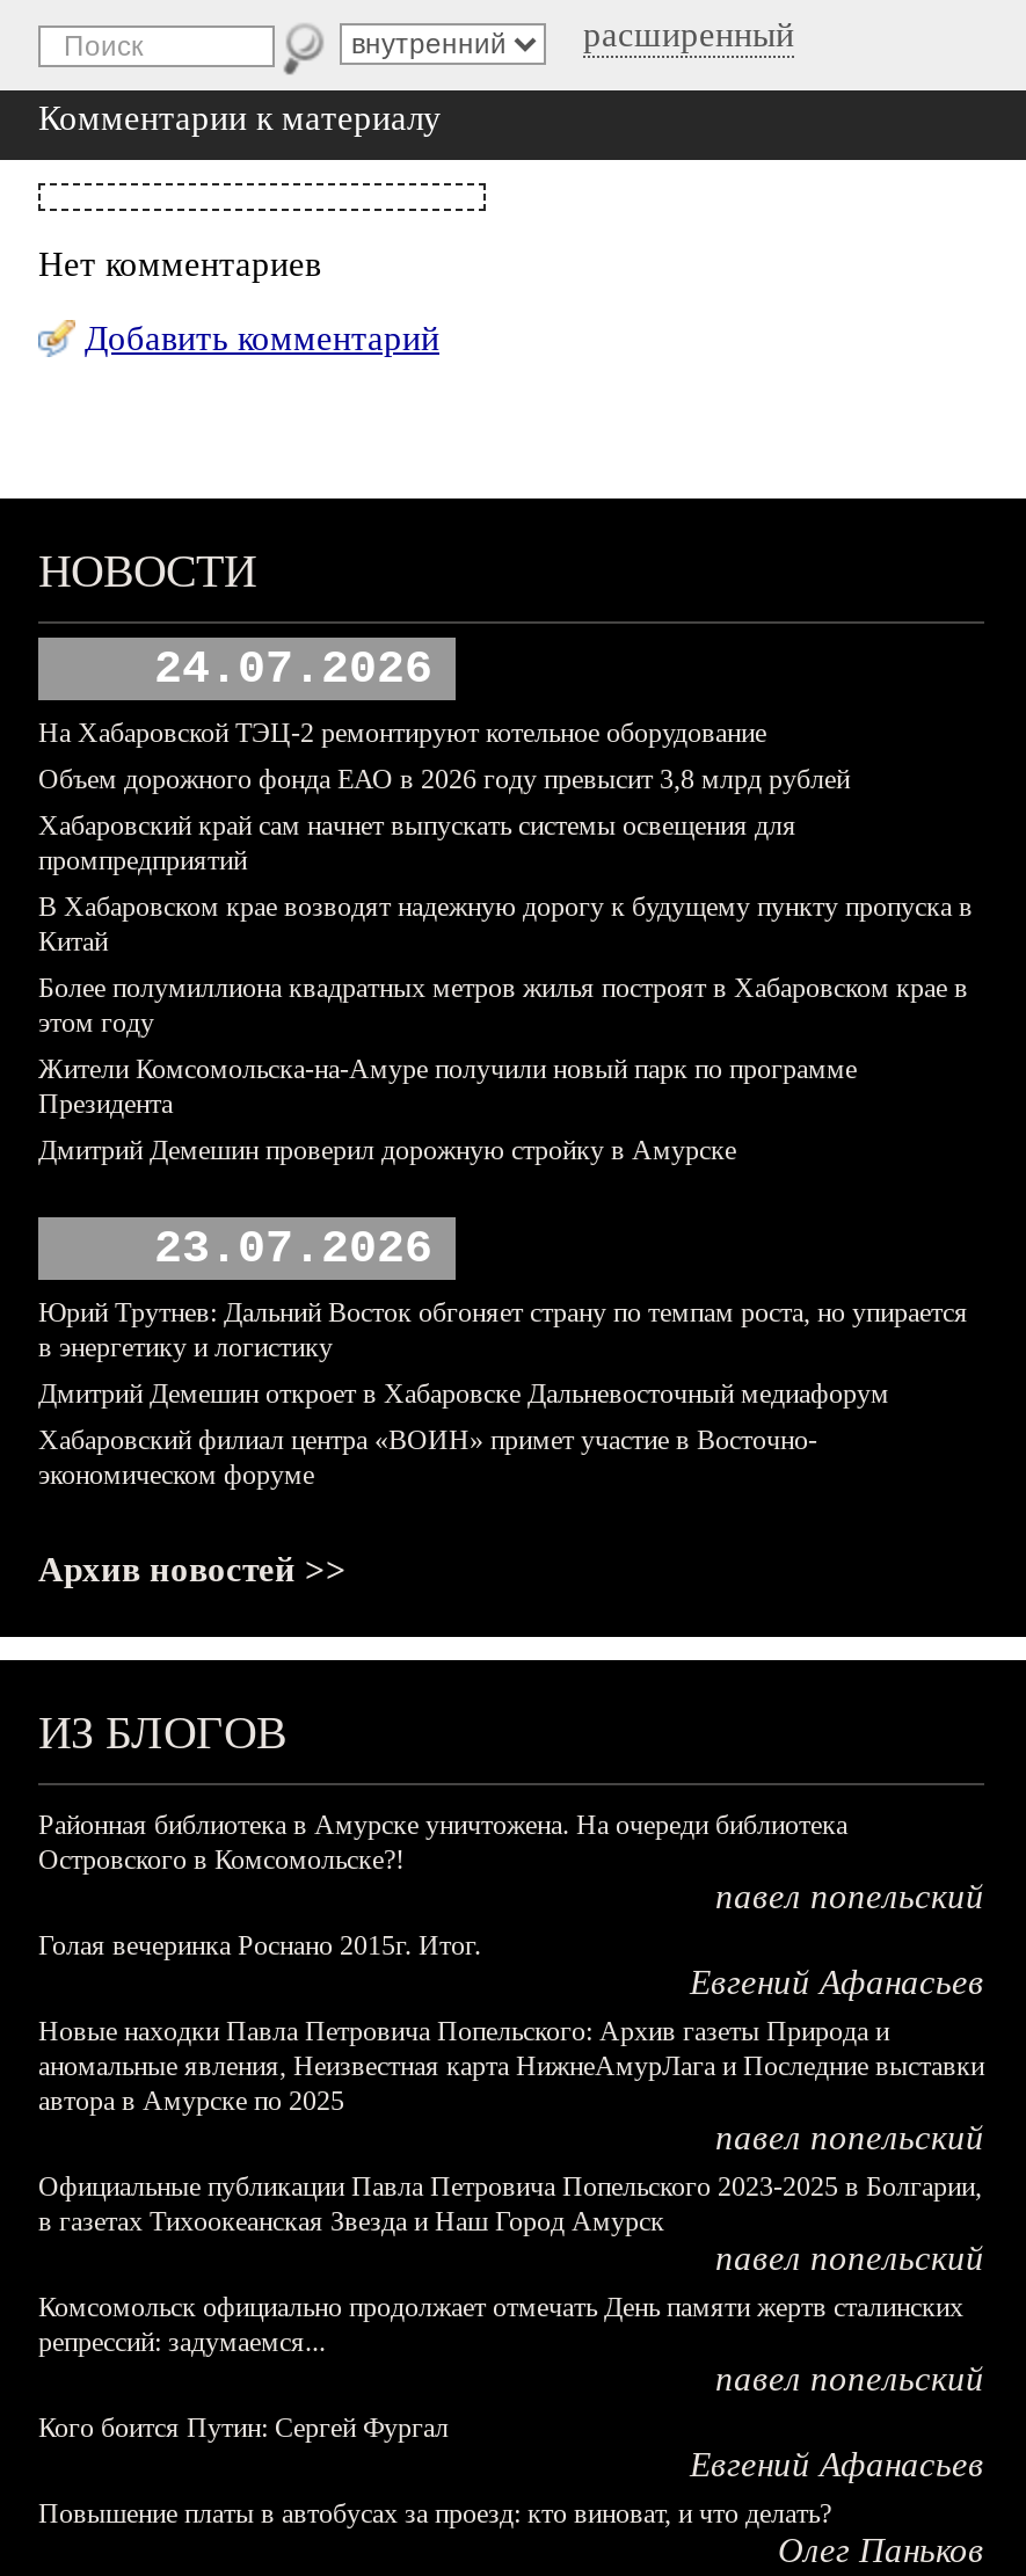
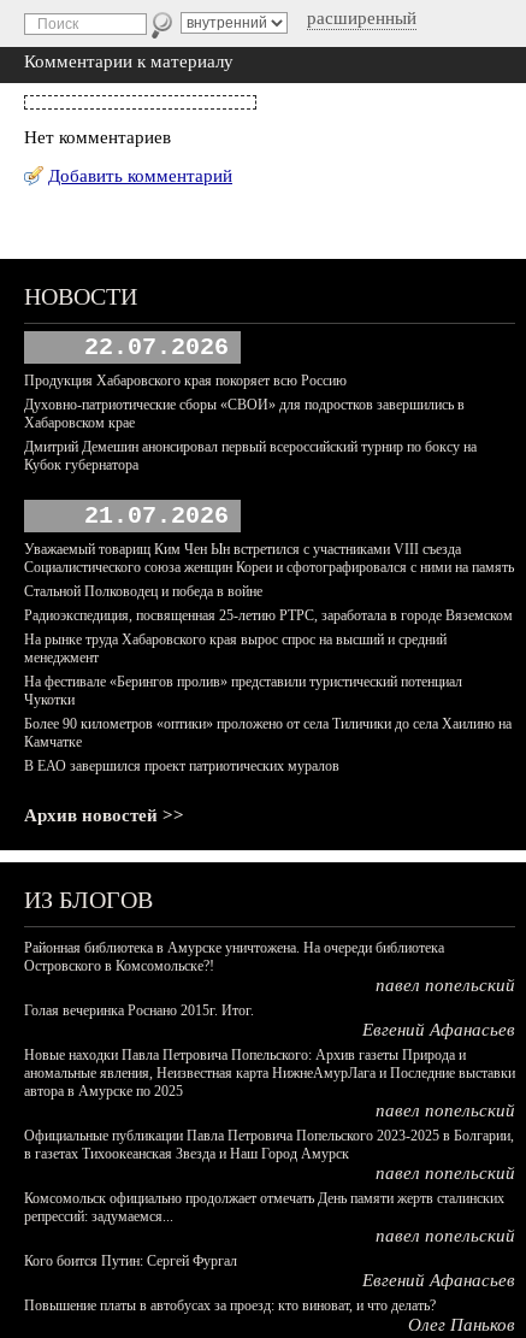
- 24.07.2026
- На Хабаровской ТЭЦ-2 ремонтируют котельное оборудование
- Объем дорожного фонда ЕАО в 2026 году превысит 3,8 млрд рублей
- Хабаровский край сам начнет выпускать системы освещения для
- промпредприятий
- В Хабаровском крае возводят надежную дорогу к будущему пункту пропуска в
- Китай
- Более полумиллиона квадратных метров жилья построят в Хабаровском крае в
- этом году
- Жители Комсомольска-на-Амуре получили новый парк по программе
- Президента
- Дмитрий Демешин проверил дорожную стройку в Амурске
+ 22.07.2026
+ Продукция Хабаровского края покоряет всю Россию
+ Духовно-патриотические сборы «СВОИ» для подростков завершились в
+ Хабаровском крае
+ Дмитрий Демешин анонсировал первый всероссийский турнир по боксу на
+ Кубок губернатора

- 23.07.2026
- Юрий Трутнев: Дальний Восток обгоняет страну по темпам роста, но упирается
- в энергетику и логистику
- Дмитрий Демешин откроет в Хабаровске Дальневосточный медиафорум
- Хабаровский филиал центра «ВОИН» примет участие в Восточно-
- экономическом форуме
+ 21.07.2026
+ Уважаемый товарищ Ким Чен Ын встретился с участниками VIII съезда
+ Социалистического союза женщин Кореи и сфотографировался с ними на память
+ Стальной Полководец и победа в войне
+ Радиоэкспедиция, посвященная 25-летию РТРС, заработала в городе Вяземском
+ На рынке труда Хабаровского края вырос спрос на высший и средний
+ менеджмент
+ На фестивале «Берингов пролив» представили туристический потенциал
+ Чукотки
+ Более 90 километров «оптики» проложено от села Тиличики до села Хаилино на
+ Камчатке
+ В ЕАО завершился проект патриотических муралов
